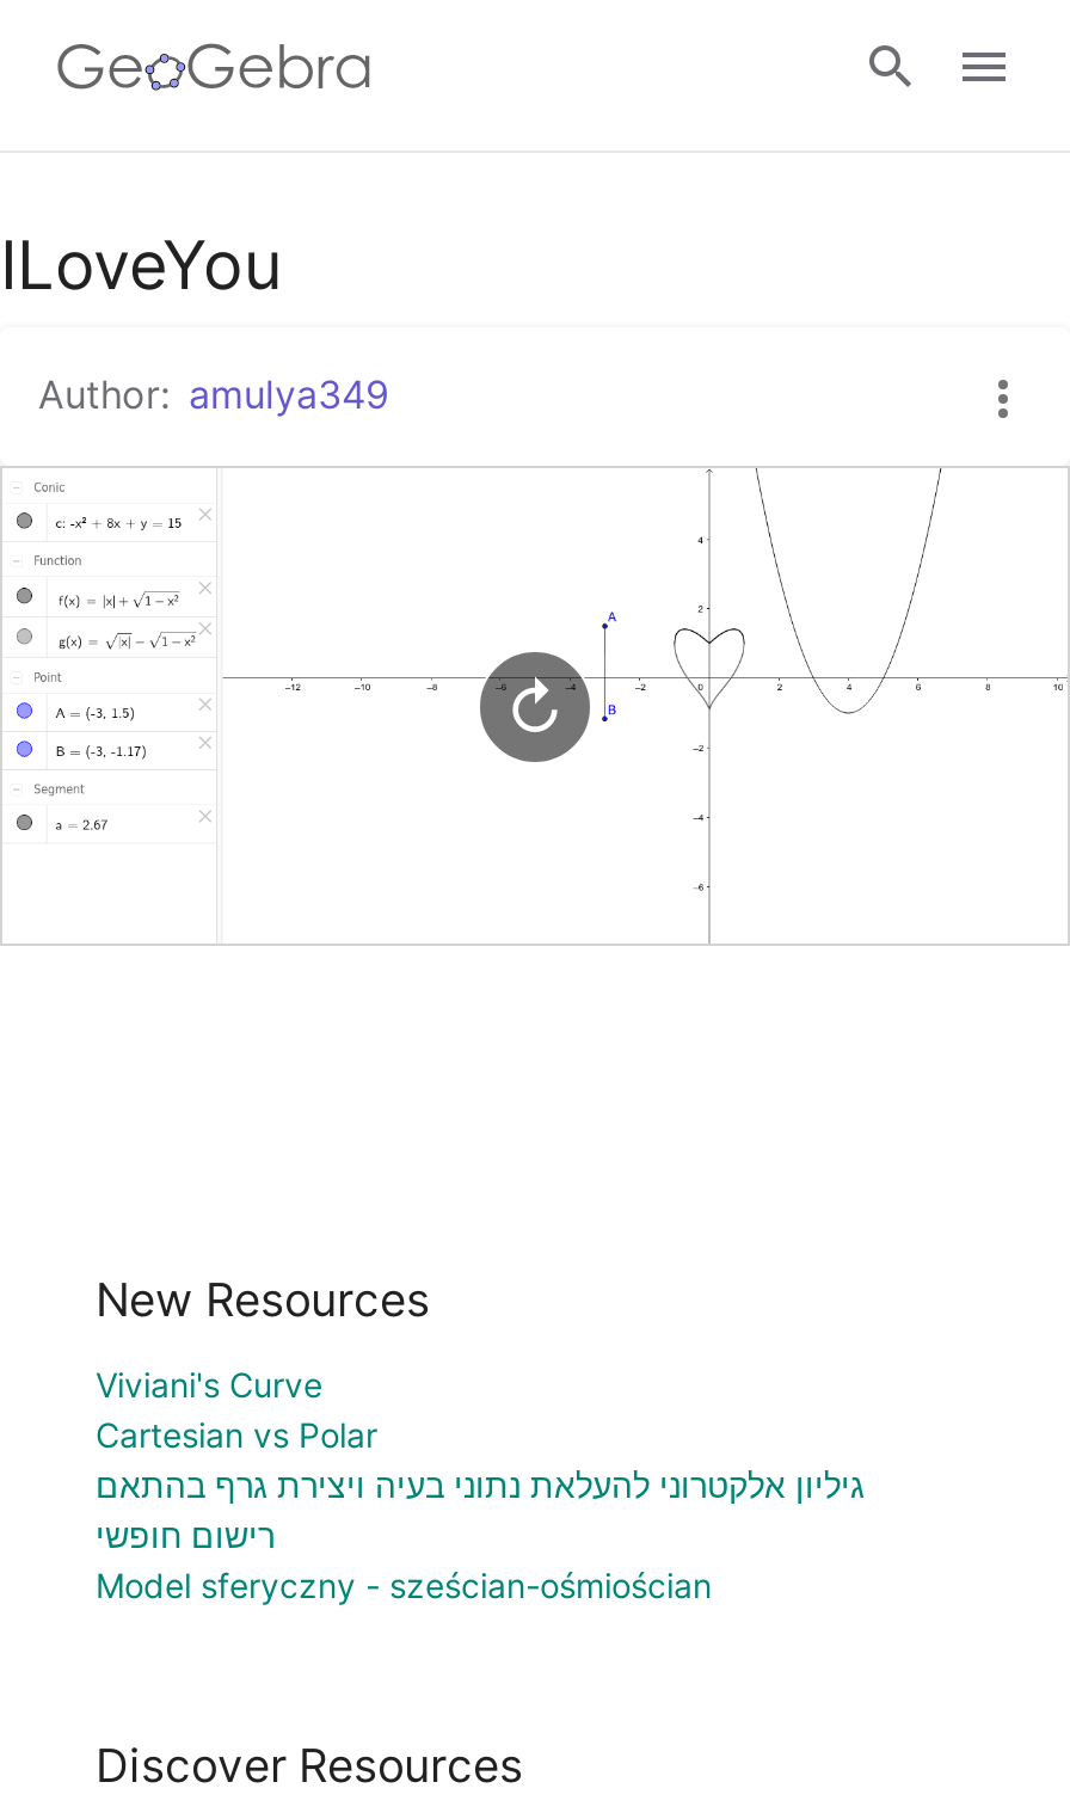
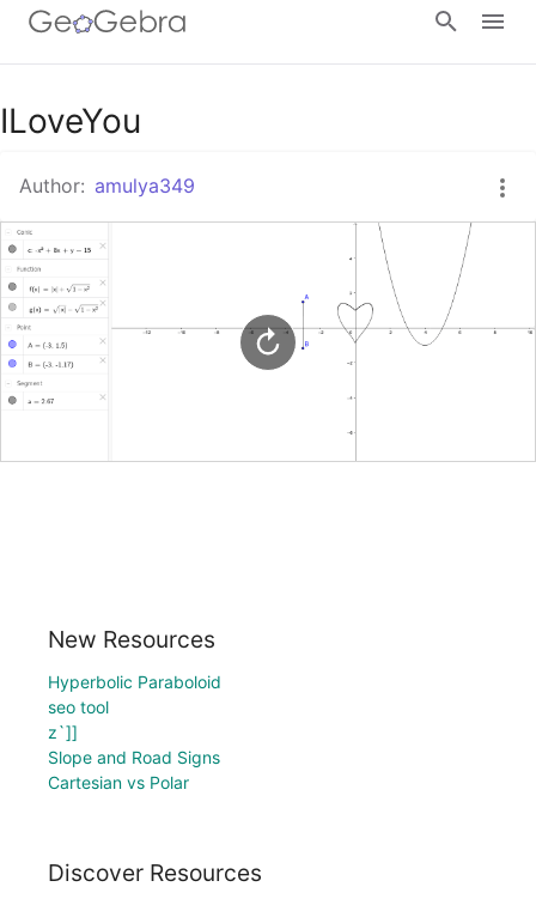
- Viviani's Curve
+ Hyperbolic Paraboloid
+ seo tool
+ z`]]
+ Slope and Road Signs

moved down: Cartesian vs Polar

- גיליון אלקטרוני להעלאת נתוני בעיה ויצירת גרף בהתאם
- רישום חופשי
- Model sferyczny - sześcian-ośmiościan
